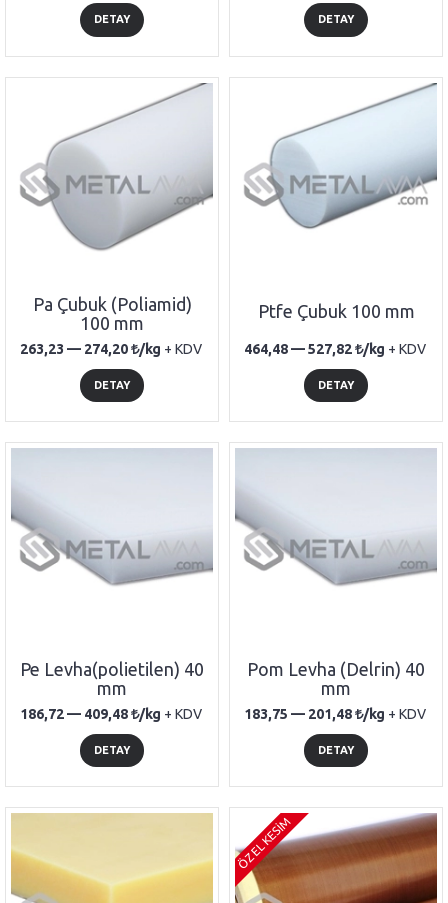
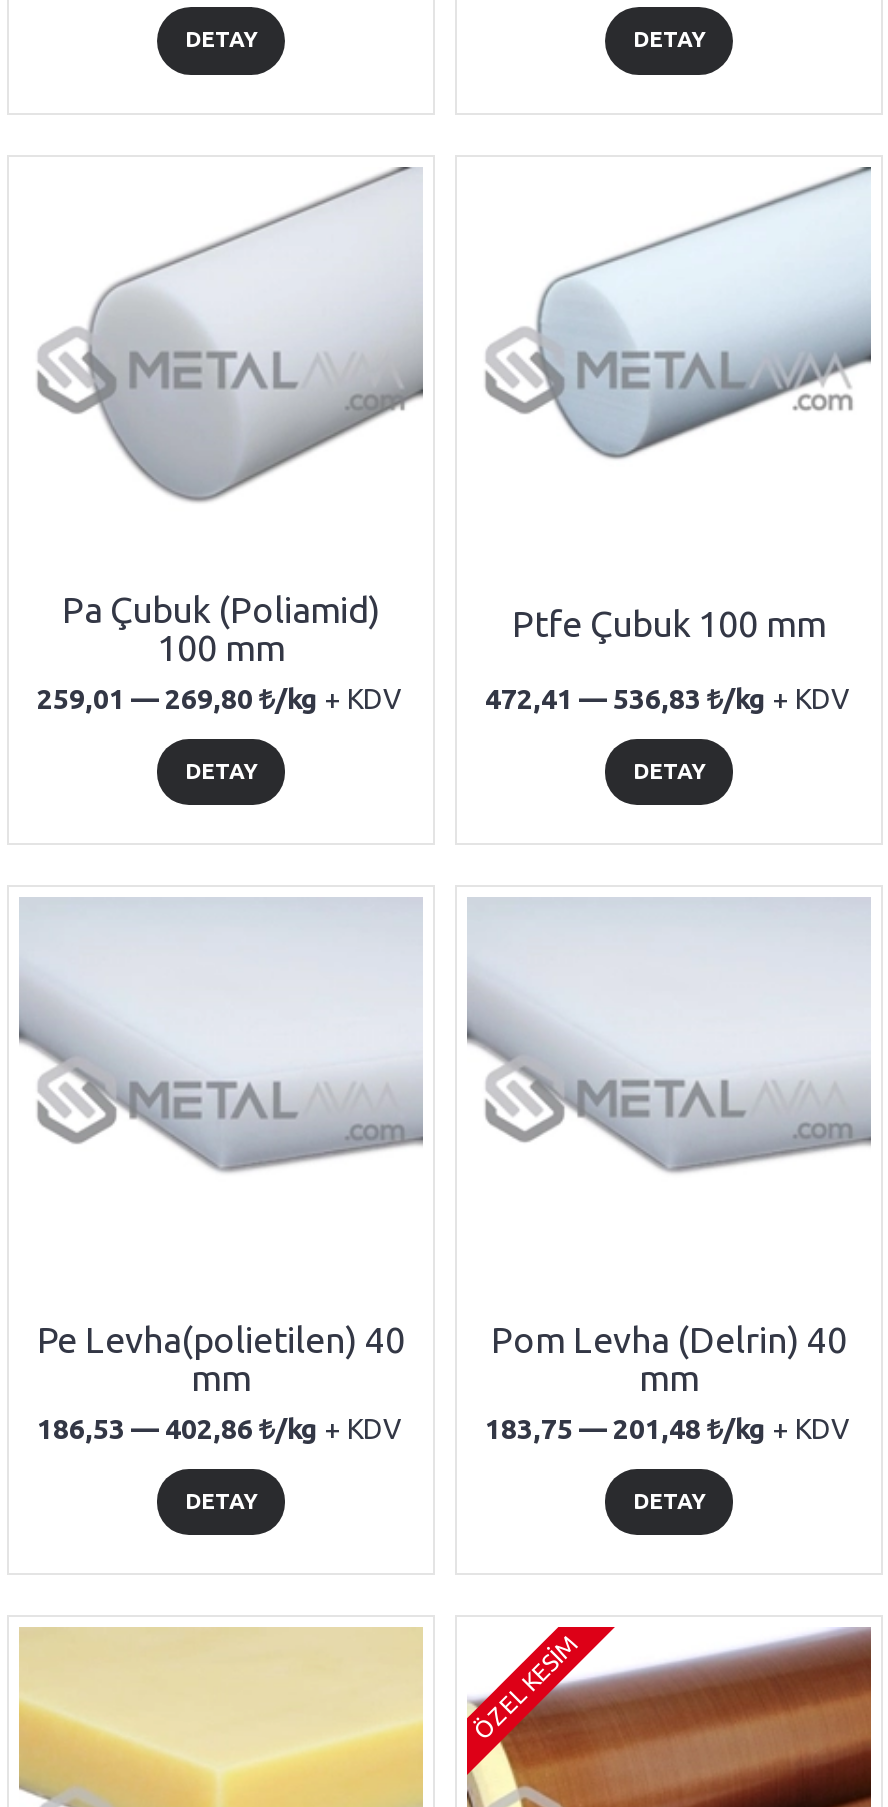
- 263,23 — 274,20 /kg + KDV
+ 259,01 — 269,80 /kg + KDV

- 464,48 — 527,82 /kg + KDV
+ 472,41 — 536,83 /kg + KDV

- 186,72 — 409,48 /kg + KDV
+ 186,53 — 402,86 /kg + KDV
